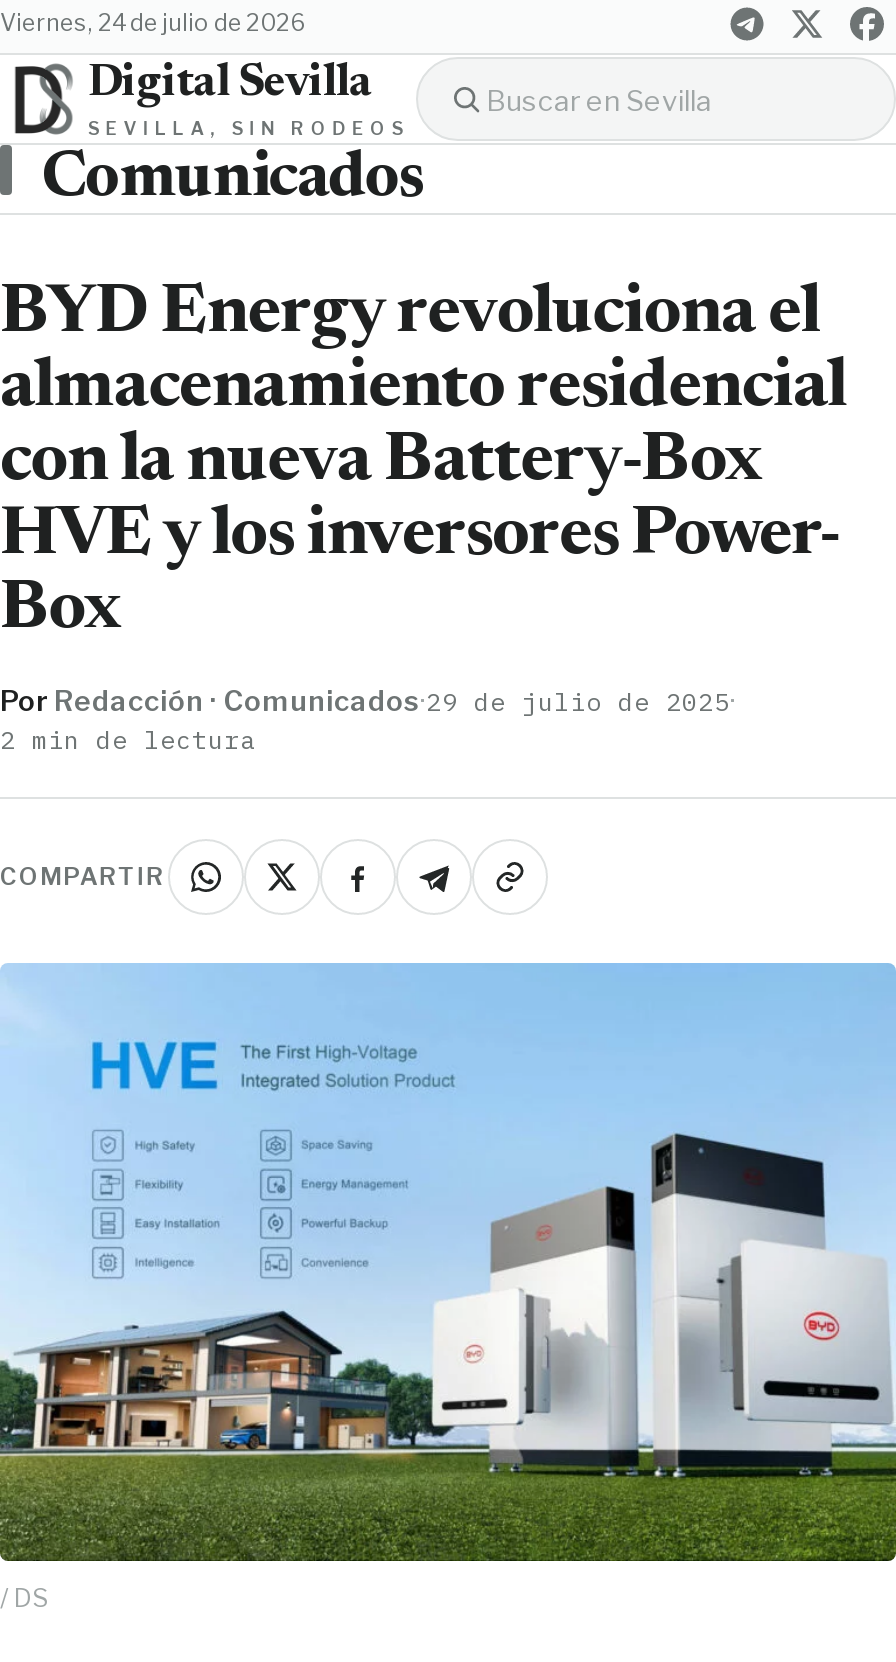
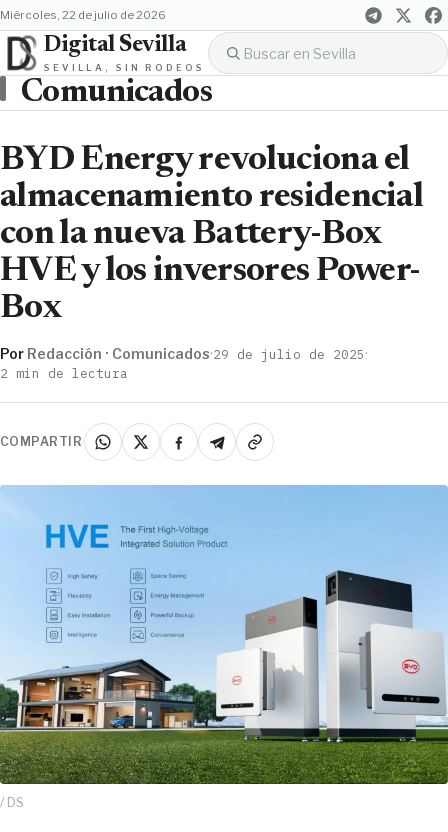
- viernes, 24 de julio de 2026
+ miércoles, 22 de julio de 2026
